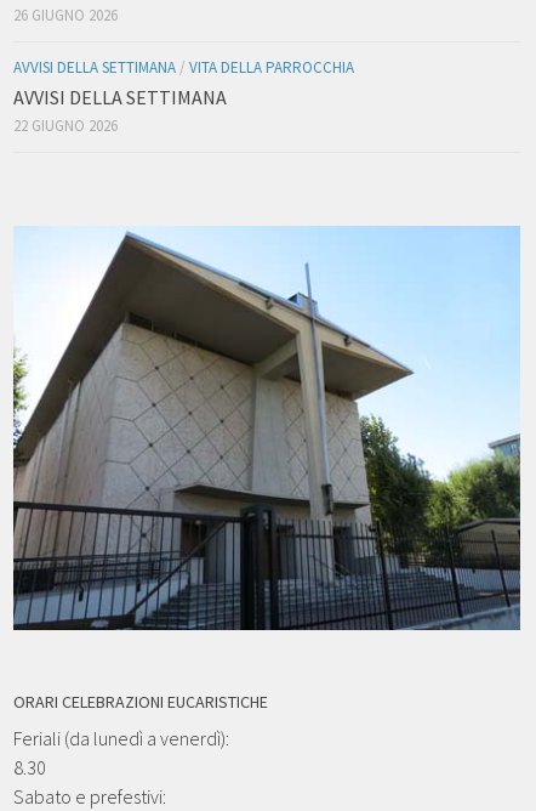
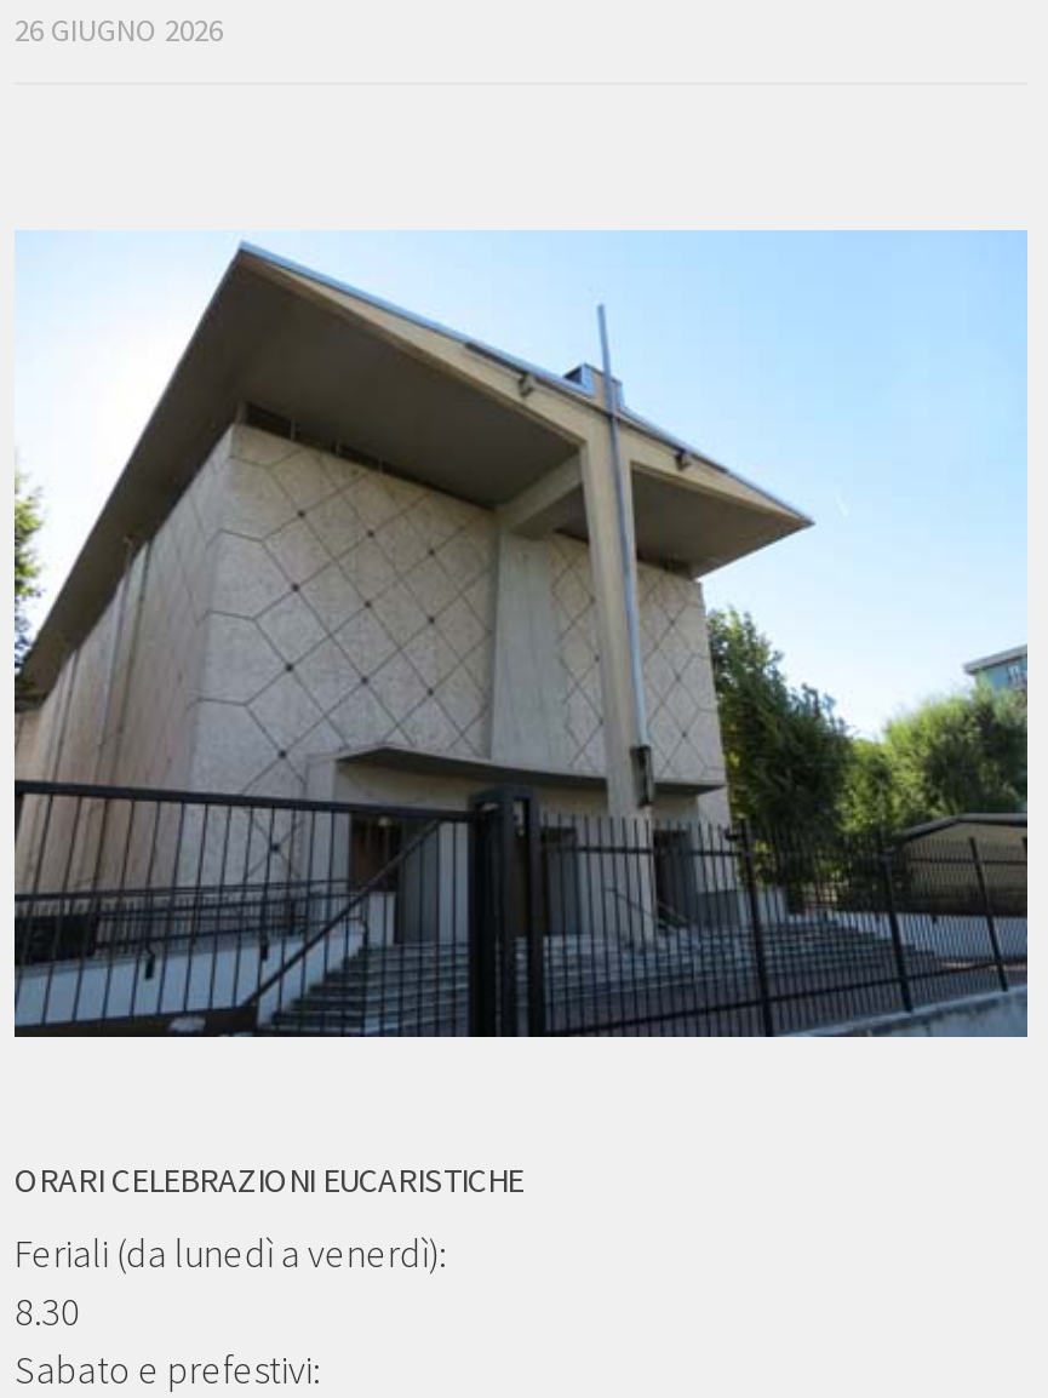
- AVVISI DELLA SETTIMANA / VITA DELLA PARROCCHIA
- AVVISI DELLA SETTIMANA
- 22 GIUGNO 2026
